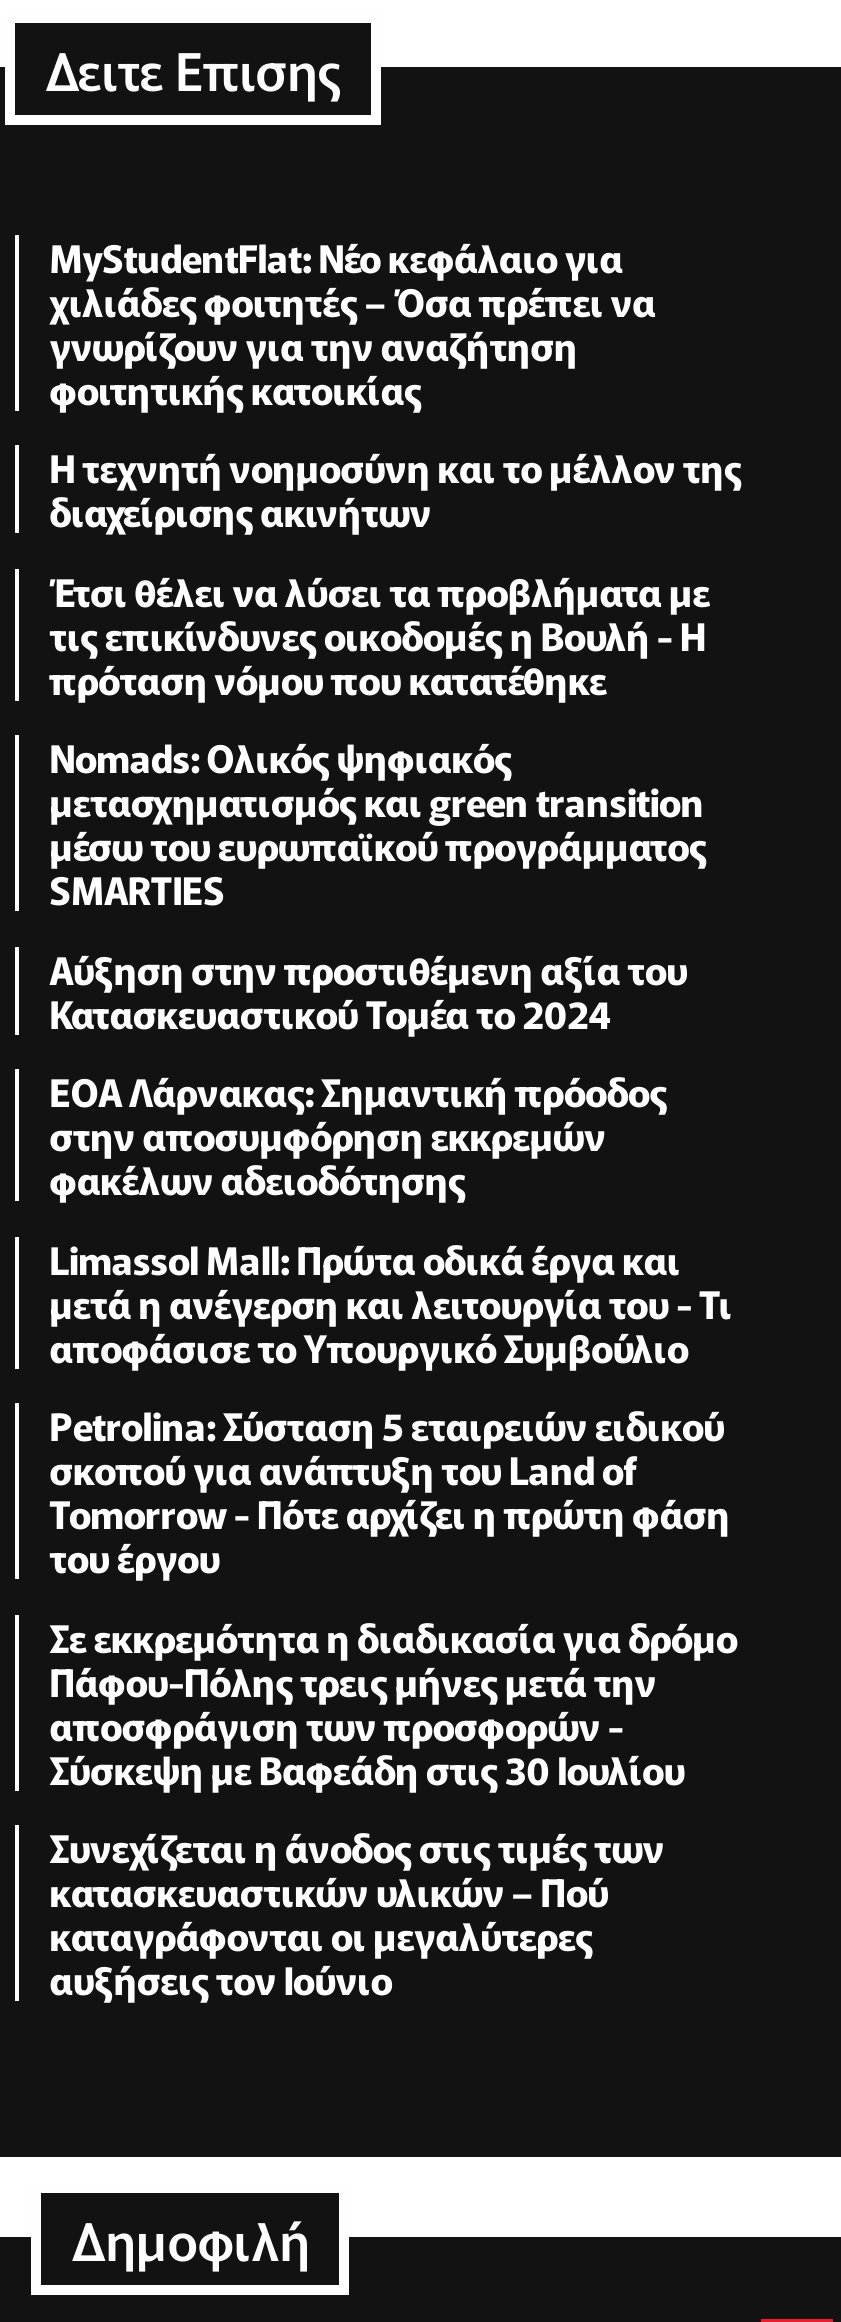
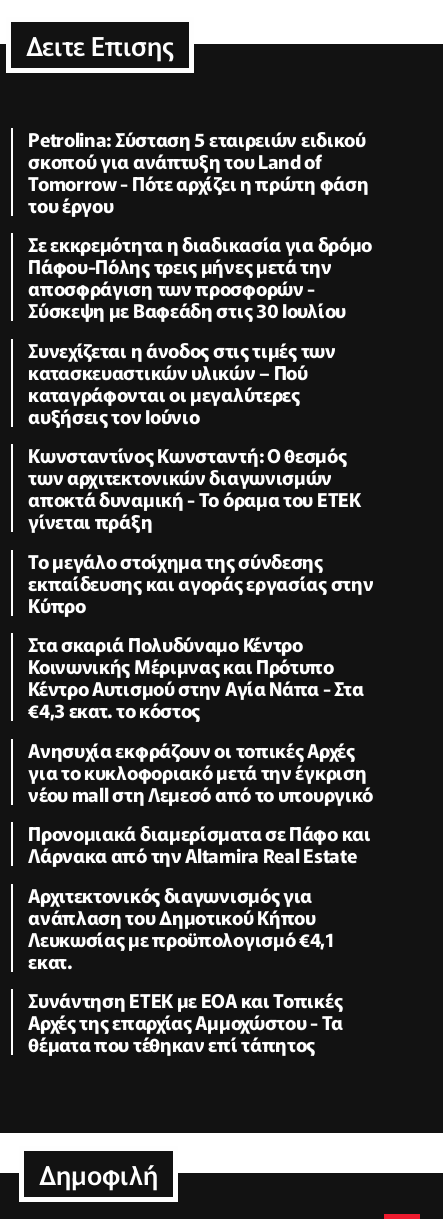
- MyStudentFlat: Νέο κεφάλαιο για
- χιλιάδες φοιτητές – Όσα πρέπει να
- γνωρίζουν για την αναζήτηση
- φοιτητικής κατοικίας
- Η τεχνητή νοημοσύνη και το μέλλον της
- διαχείρισης ακινήτων
- Έτσι θέλει να λύσει τα προβλήματα με
- τις επικίνδυνες οικοδομές η Βουλή - Η
- πρόταση νόμου που κατατέθηκε
- Nomads: Ολικός ψηφιακός
- μετασχηματισμός και green transition
- μέσω του ευρωπαϊκού προγράμματος
- SMARTIES
- Αύξηση στην προστιθέμενη αξία του
- Κατασκευαστικού Τομέα το 2024
- ΕΟΑ Λάρνακας: Σημαντική πρόοδος
- στην αποσυμφόρηση εκκρεμών
- φακέλων αδειοδότησης
- Limassol Mall: Πρώτα οδικά έργα και
- μετά η ανέγερση και λειτουργία του - Τι
- αποφάσισε το Υπουργικό Συμβούλιο

moved up: Petrolina: Σύσταση 5 εταιρειών ειδικού | σκοπού για ανάπτυξη του Land of | Tomorrow - Πότε αρχίζει η πρώτη φάση | ... | καταγράφονται οι μεγαλύτερες | αυξήσεις τον Ιούνιο

+ Κωνσταντίνος Κωνσταντή: Ο θεσμός
+ των αρχιτεκτονικών διαγωνισμών
+ αποκτά δυναμική - Το όραμα του ΕΤΕΚ
+ γίνεται πράξη
+ Το μεγάλο στοίχημα της σύνδεσης
+ εκπαίδευσης και αγοράς εργασίας στην
+ Κύπρο
+ Στα σκαριά Πολυδύναμο Κέντρο
+ Κοινωνικής Μέριμνας και Πρότυπο
+ Κέντρο Αυτισμού στην Αγία Νάπα - Στα
+ €4,3 εκατ. το κόστος
+ Ανησυχία εκφράζουν οι τοπικές Αρχές
+ για το κυκλοφοριακό μετά την έγκριση
+ νέου mall στη Λεμεσό από το υπουργικό
+ Προνομιακά διαμερίσματα σε Πάφο και
+ Λάρνακα από την Altamira Real Estate
+ Αρχιτεκτονικός διαγωνισμός για
+ ανάπλαση του Δημοτικού Κήπου
+ Λευκωσίας με προϋπολογισμό €4,1
+ εκατ.
+ Συνάντηση ΕΤΕΚ με ΕΟΑ και Τοπικές
+ Αρχές της επαρχίας Αμμοχώστου - Τα
+ θέματα που τέθηκαν επί τάπητος
